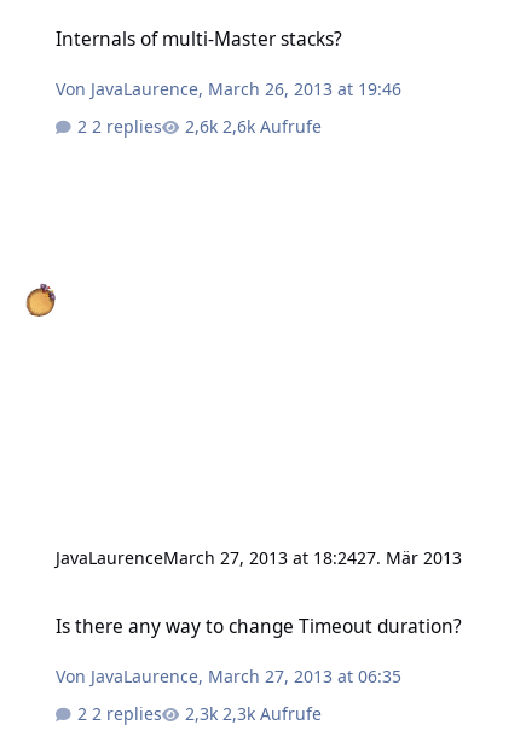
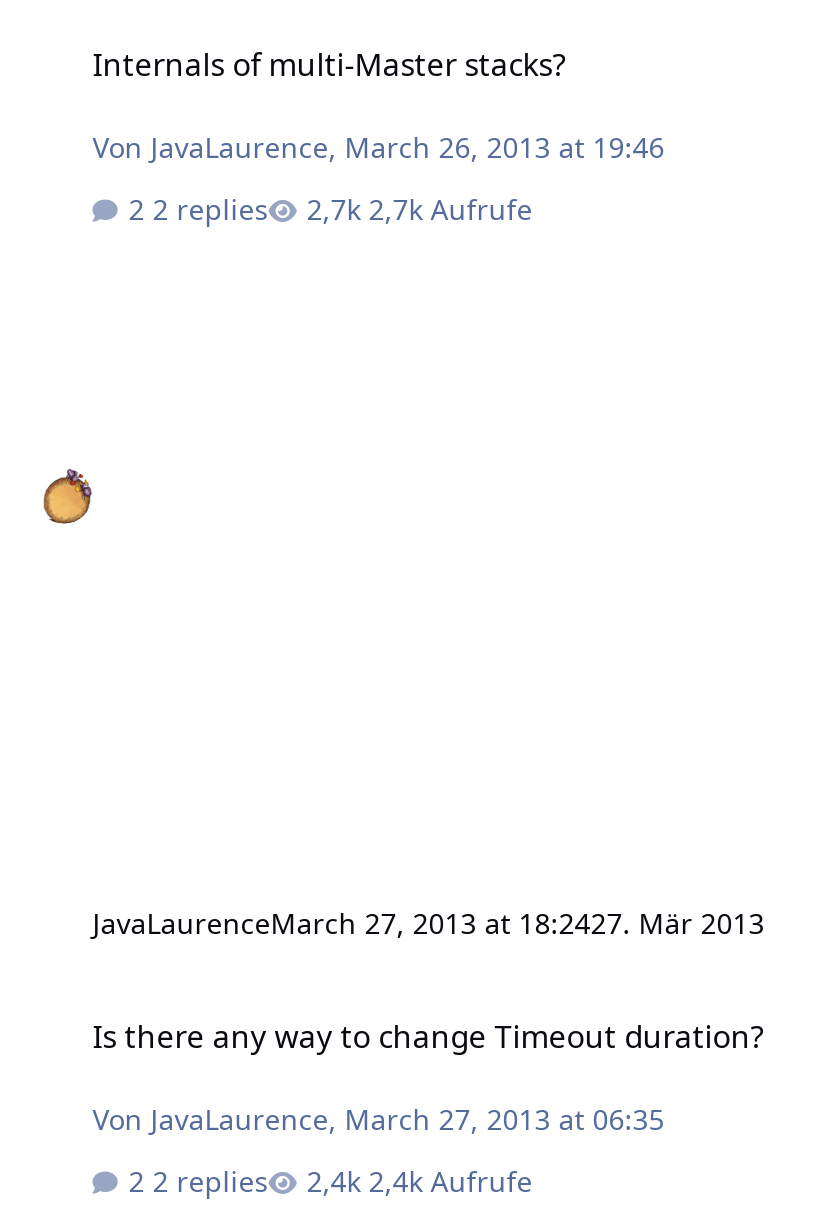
- 2,6k Aufrufe
+ 2,7k Aufrufe

- 2,3k Aufrufe
+ 2,4k Aufrufe
